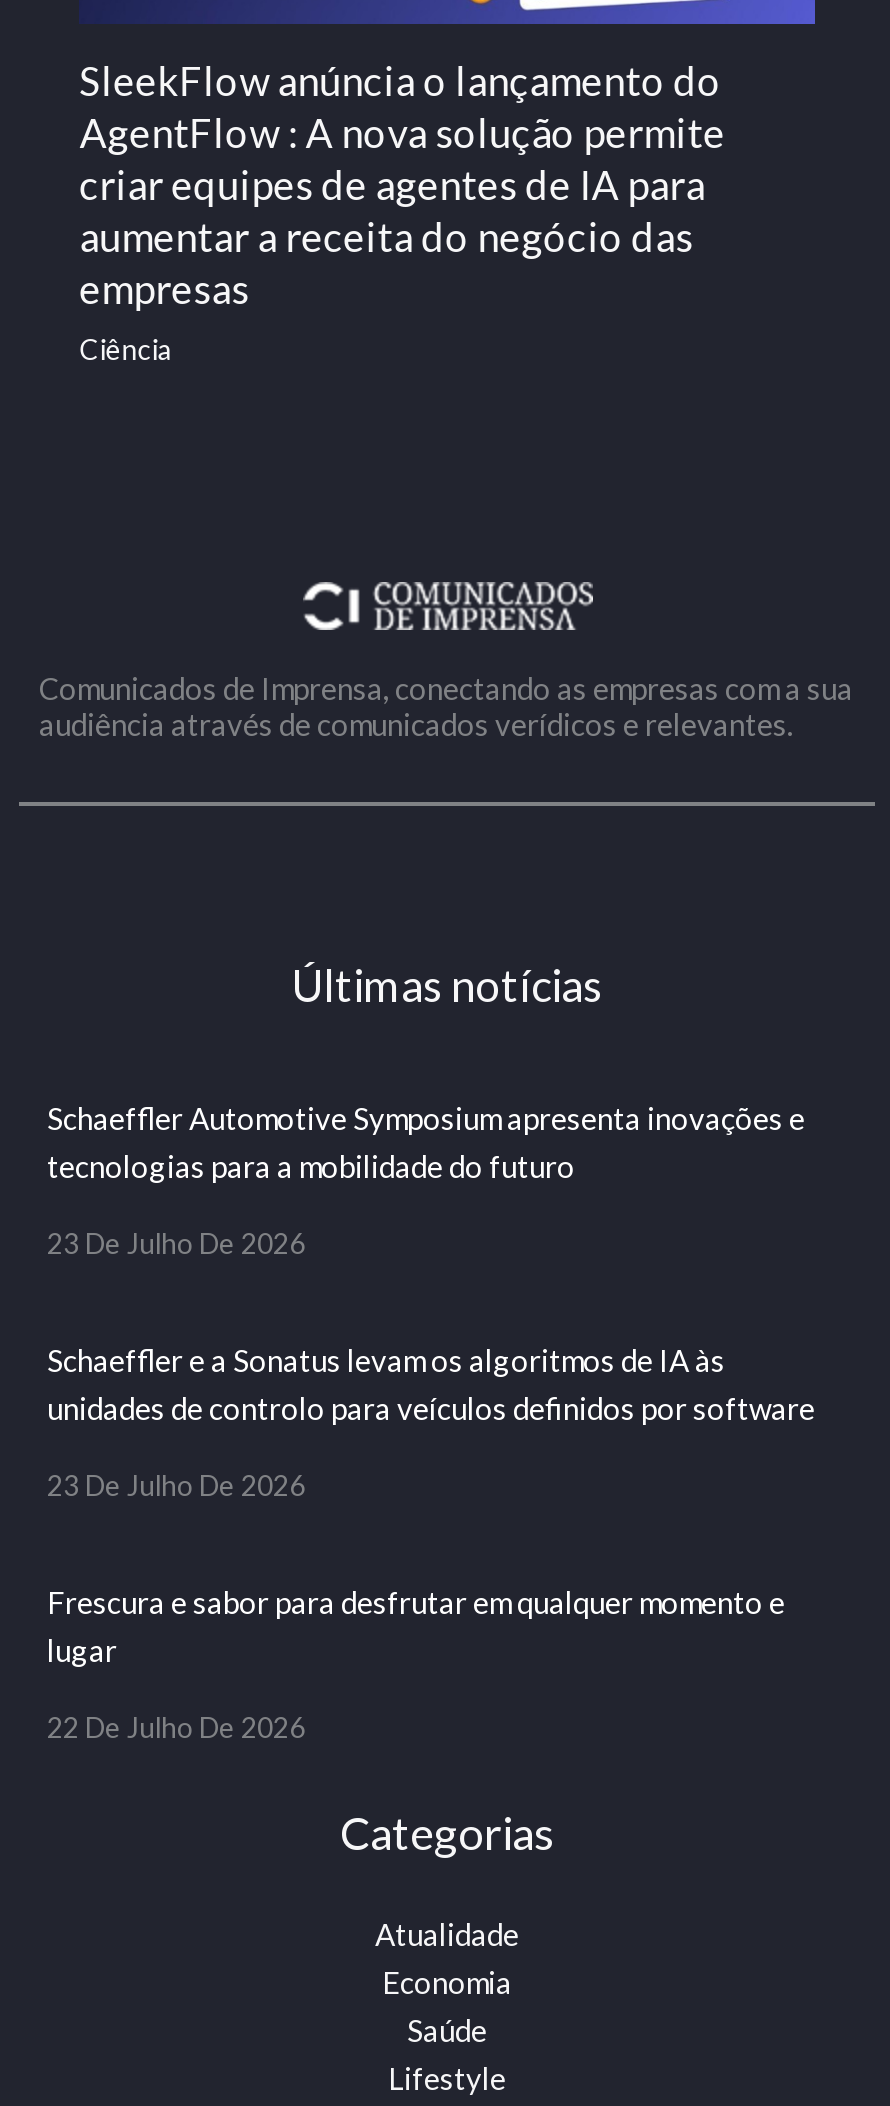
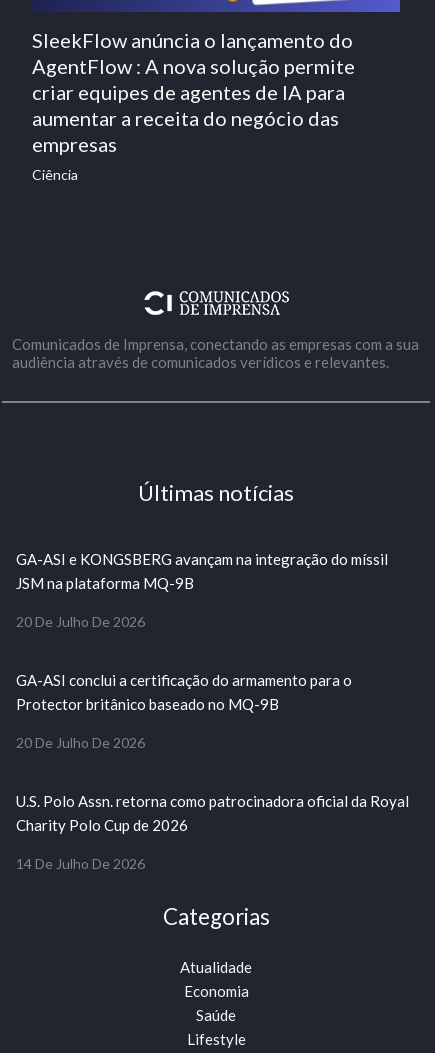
- Schaeffler Automotive Symposium apresenta inovações e
- tecnologias para a mobilidade do futuro
+ GA-ASI e KONGSBERG avançam na integração do míssil
+ JSM na plataforma MQ-9B

- 23 De Julho De 2026
+ 20 De Julho De 2026

- Schaeffler e a Sonatus levam os algoritmos de IA às
- unidades de controlo para veículos definidos por software
+ GA-ASI conclui a certificação do armamento para o
+ Protector britânico baseado no MQ-9B

- 23 De Julho De 2026
+ 20 De Julho De 2026

- Frescura e sabor para desfrutar em qualquer momento e
- lugar
+ U.S. Polo Assn. retorna como patrocinadora oficial da Royal
+ Charity Polo Cup de 2026

- 22 De Julho De 2026
+ 14 De Julho De 2026
